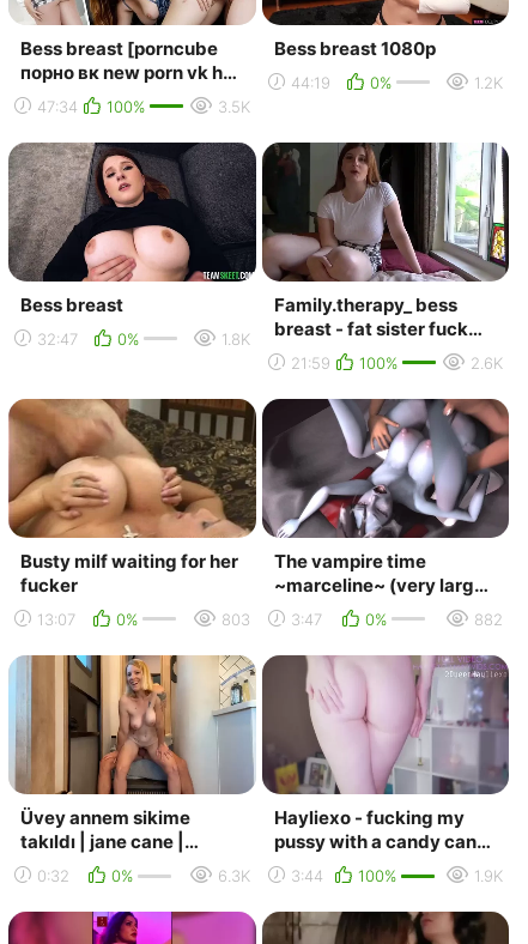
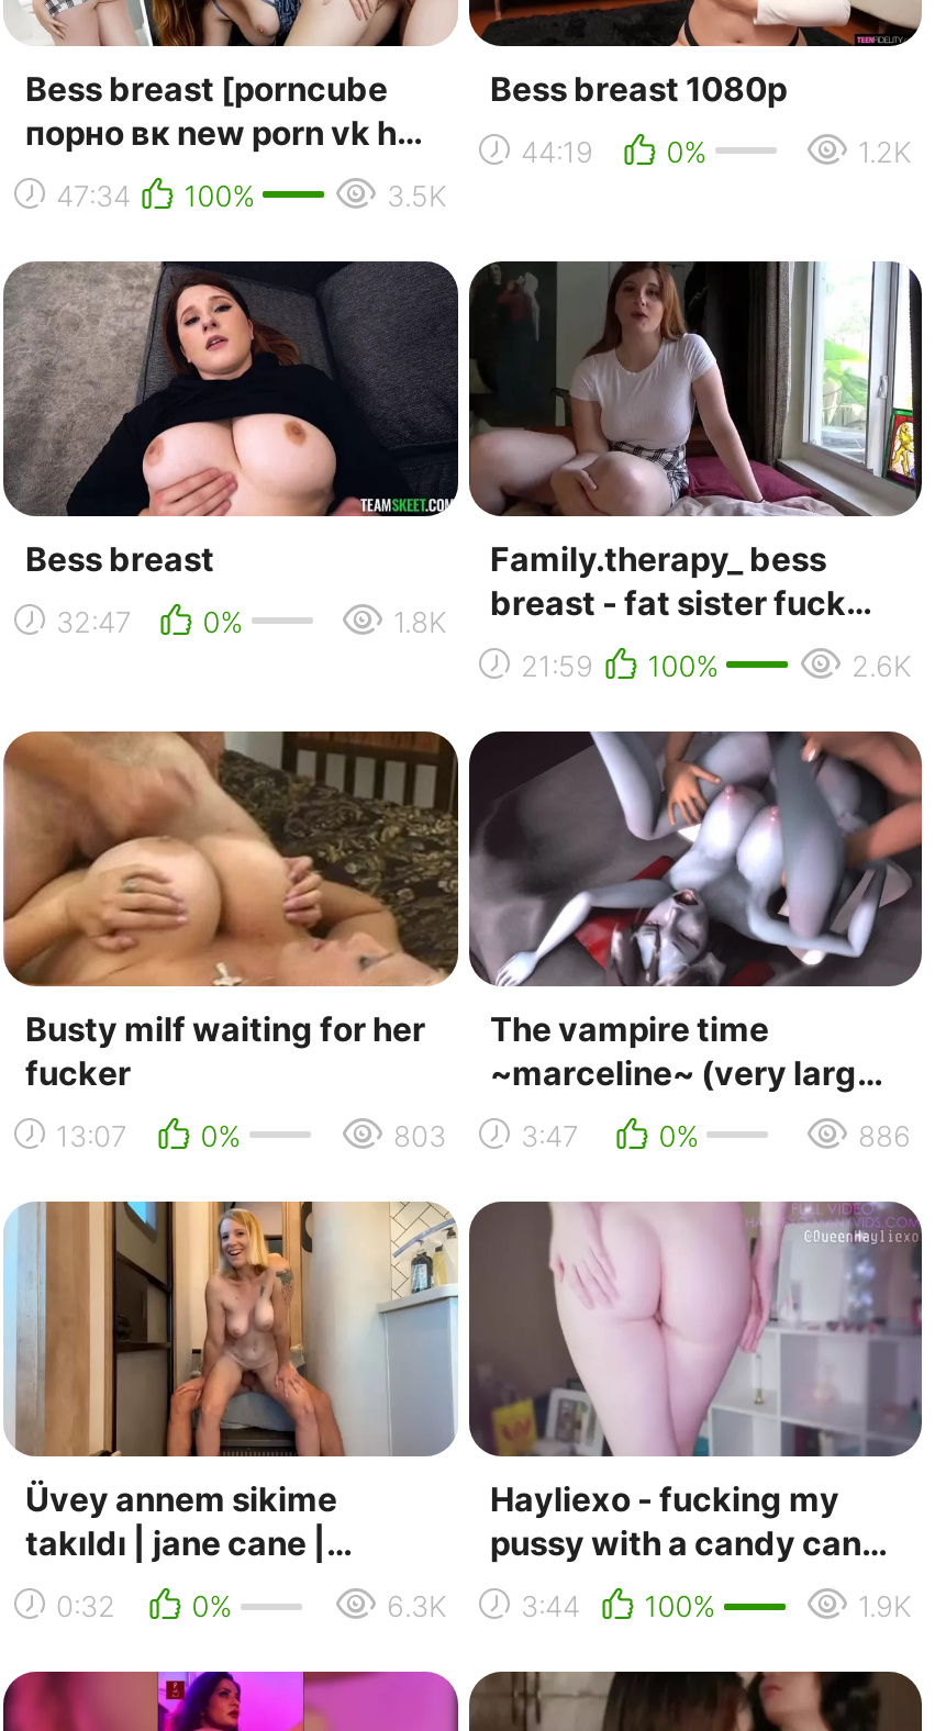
- 882
+ 886
